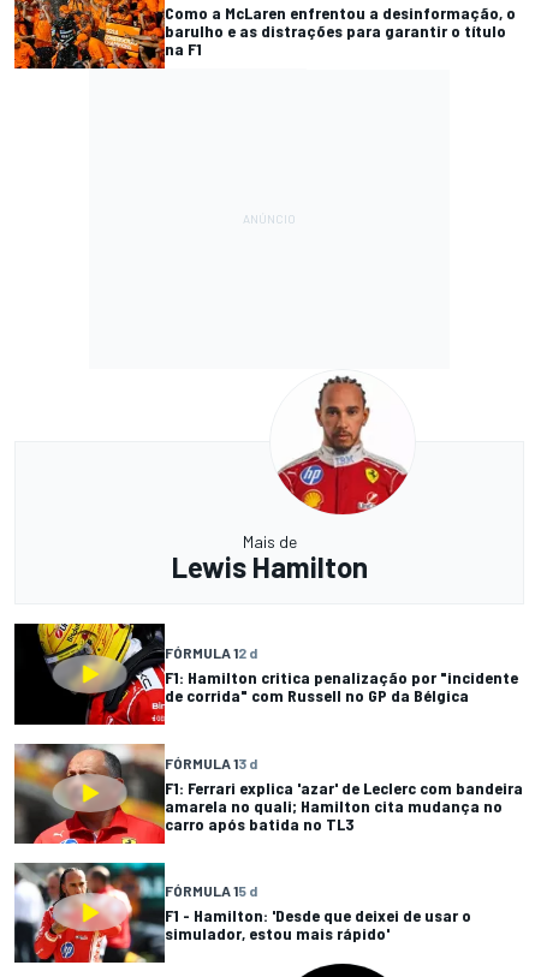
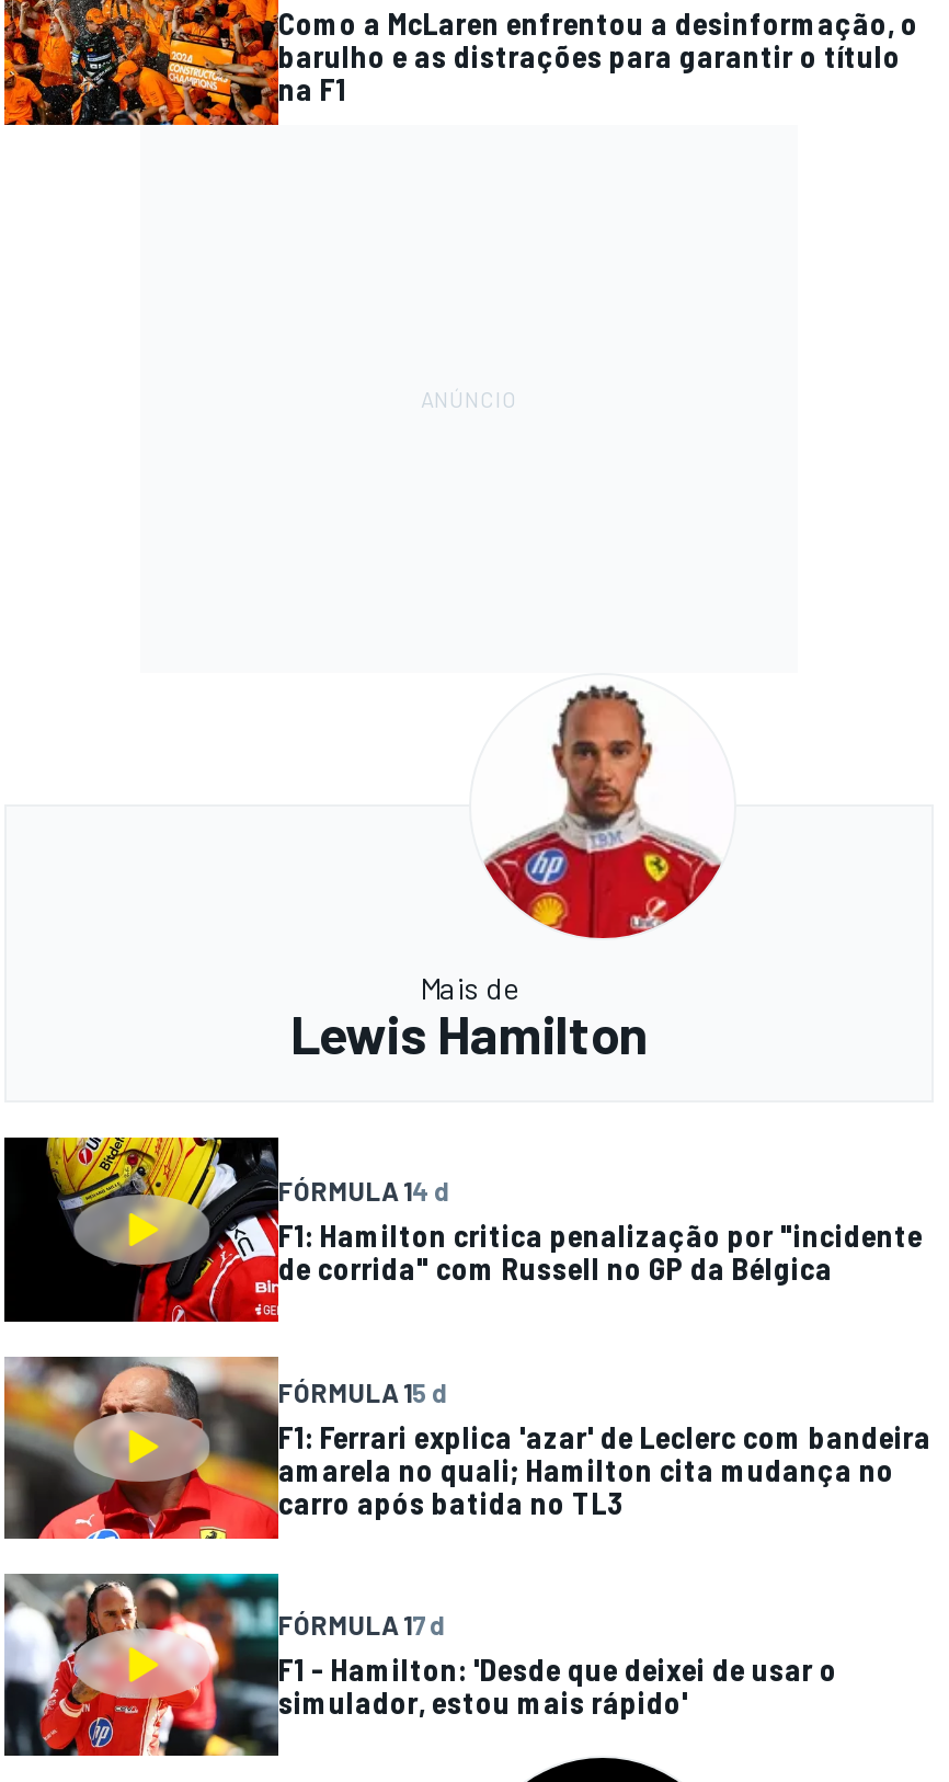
- FÓRMULA 12 d
+ FÓRMULA 14 d

- FÓRMULA 13 d
+ FÓRMULA 15 d

- FÓRMULA 15 d
+ FÓRMULA 17 d
